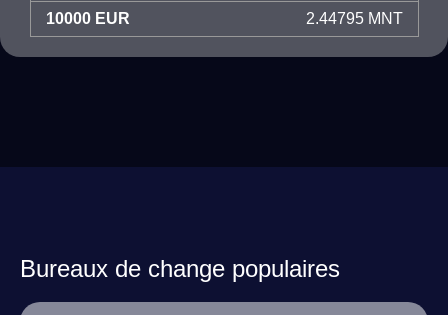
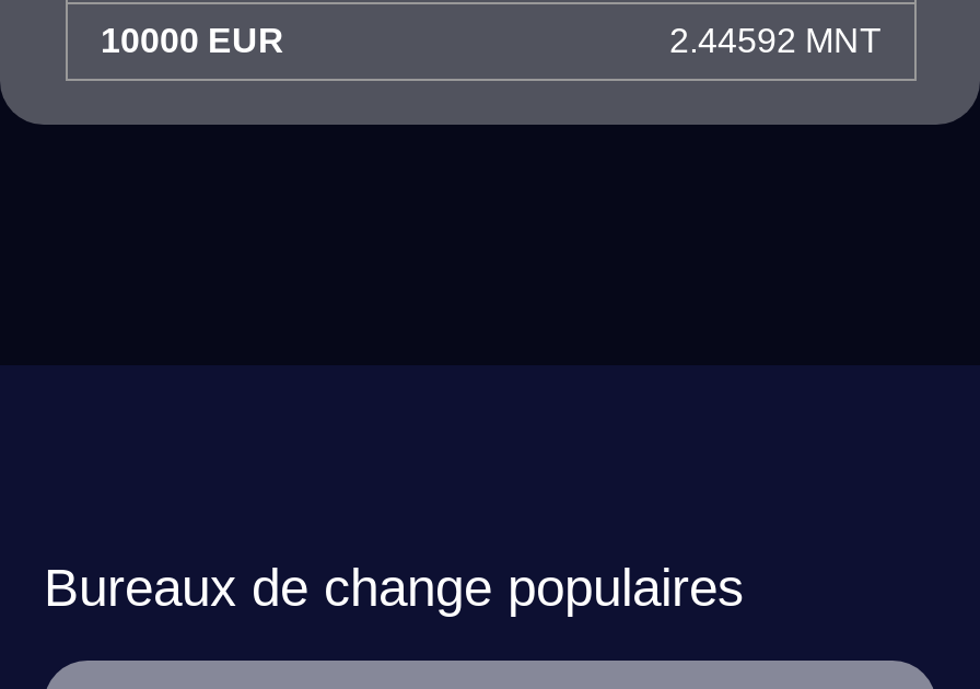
- 2.44795 MNT
+ 2.44592 MNT
